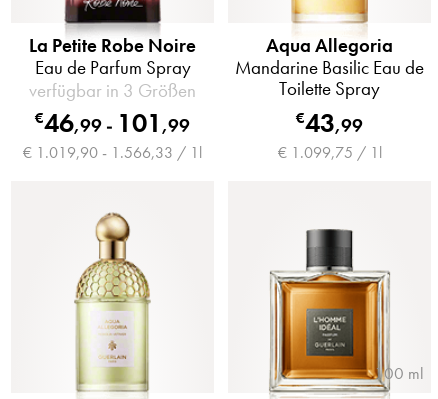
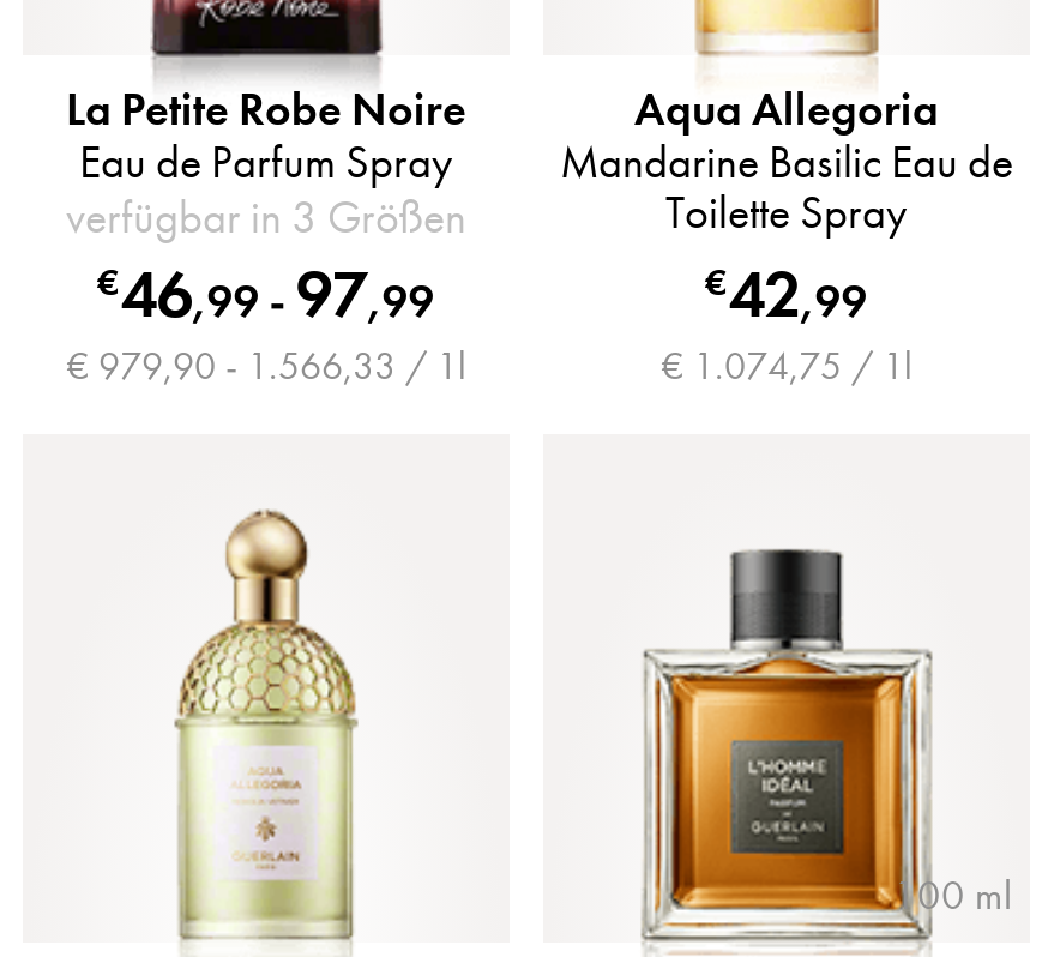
- €46,99- 101,99
+ €46,99- 97,99

- €43,99
+ €42,99

- € 1.019,90 - 1.566,33 / 1l
+ € 979,90 - 1.566,33 / 1l

- € 1.099,75 / 1l
+ € 1.074,75 / 1l
